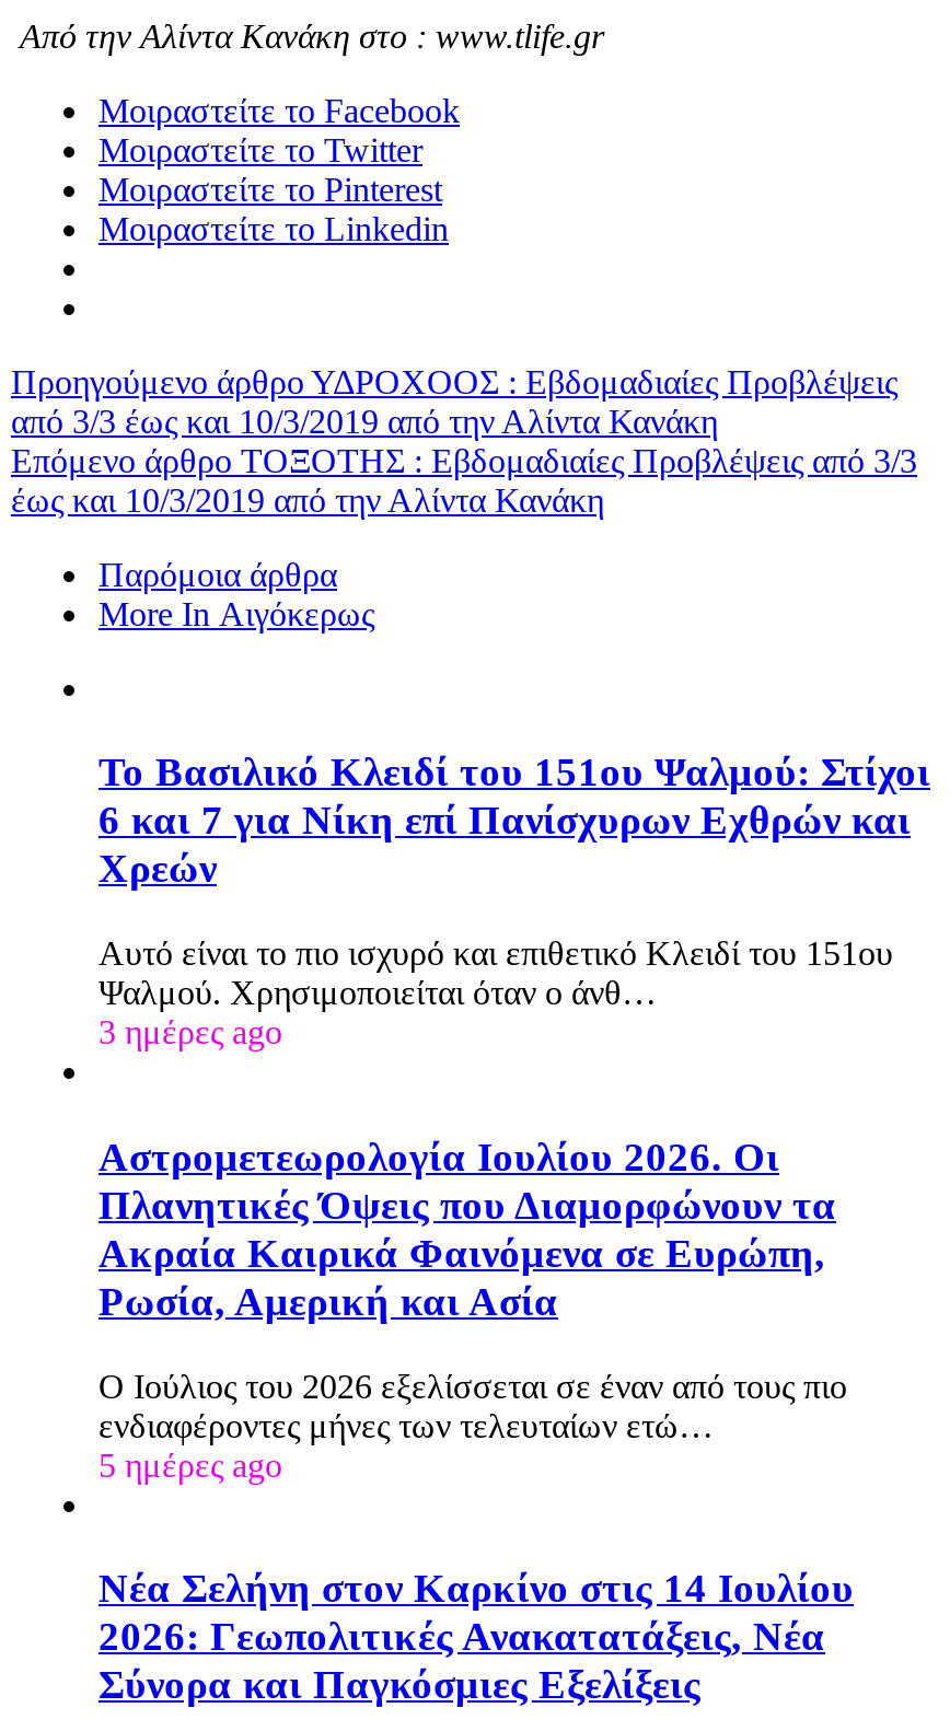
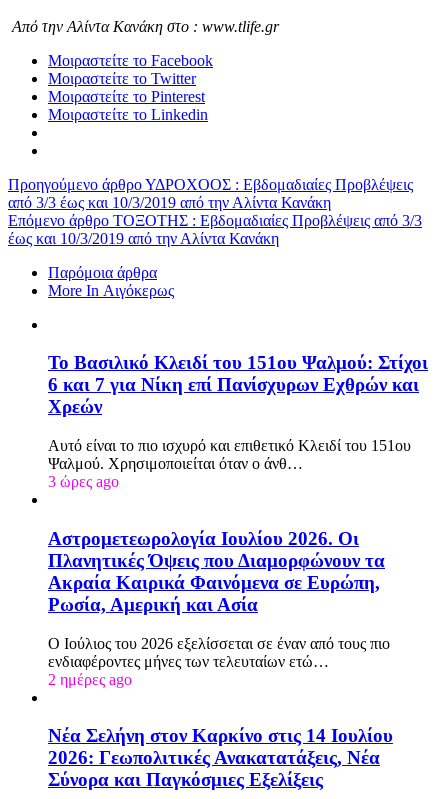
- 3 ημέρες ago
+ 3 ώρες ago

- 5 ημέρες ago
+ 2 ημέρες ago
